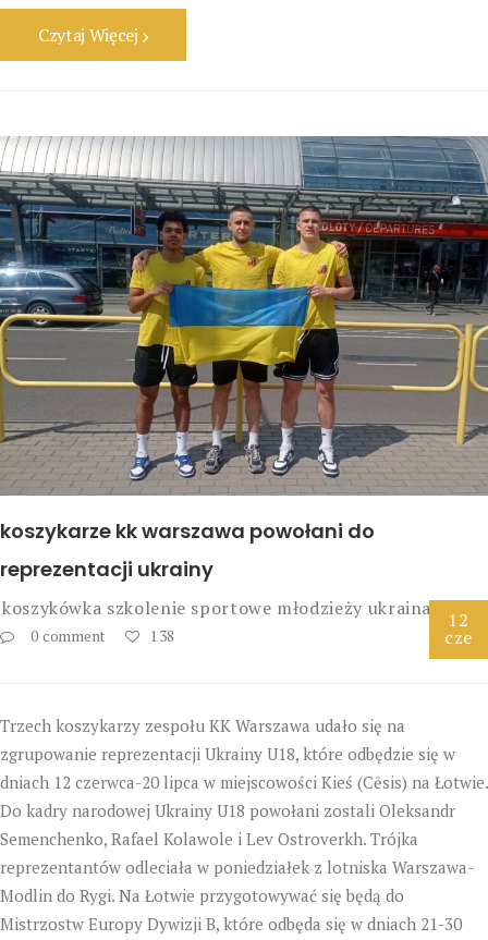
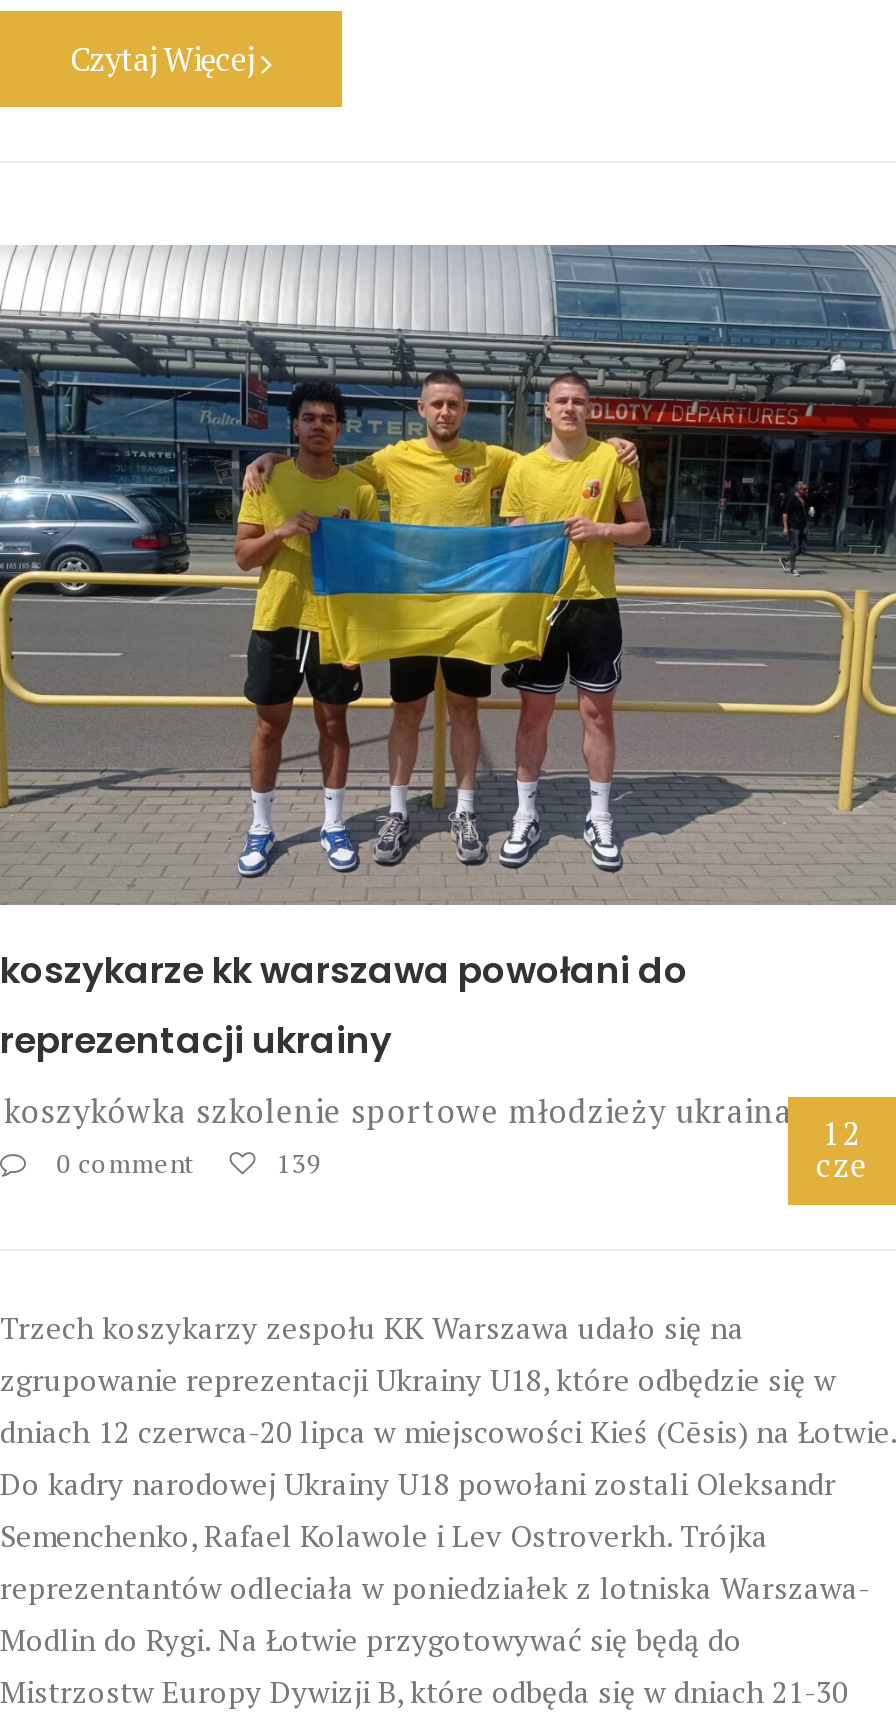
- 138
+ 139
